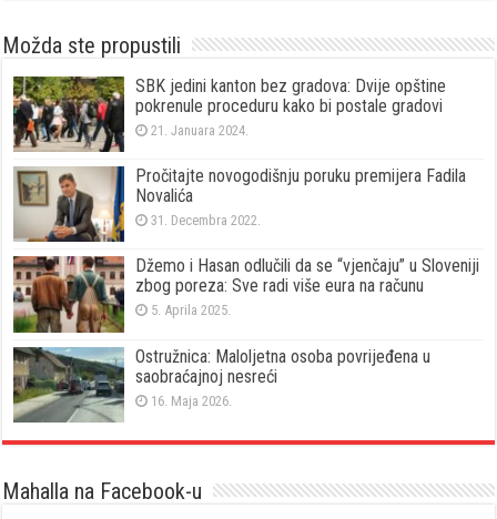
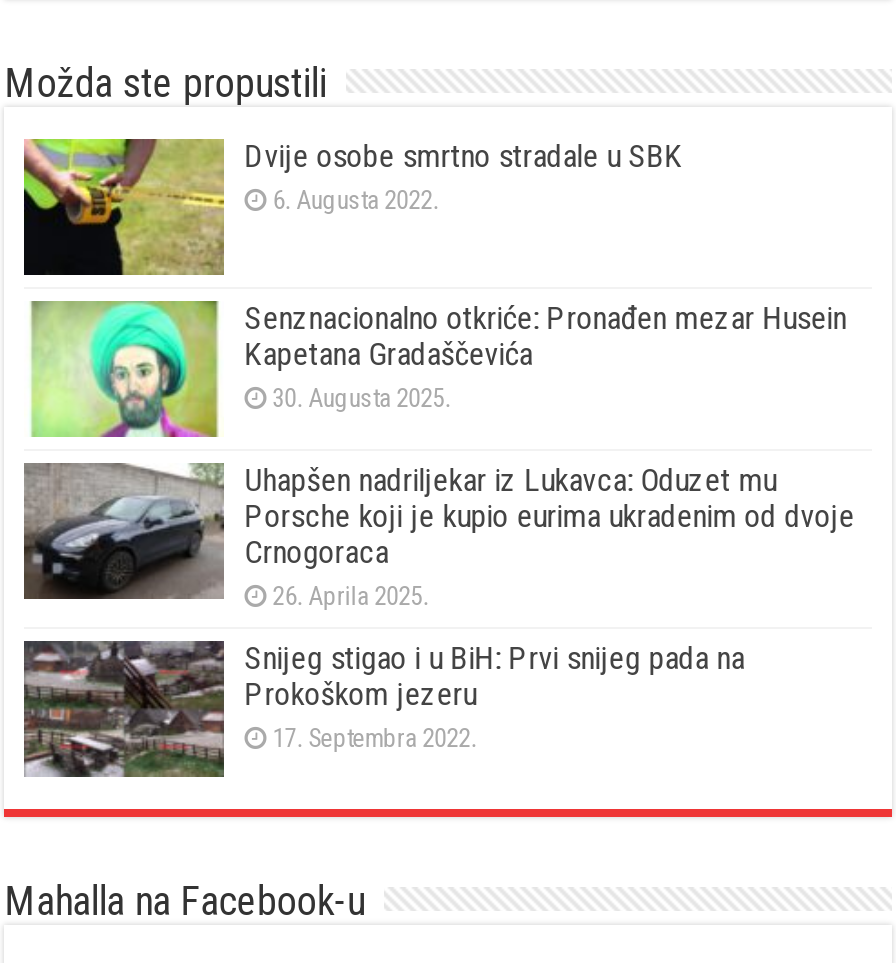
- [image]
- SBK jedini kanton bez gradova: Dvije opštine
- pokrenule proceduru kako bi postale gradovi
- 21. Januara 2024.
+ [image]
+ Dvije osobe smrtno stradale u SBK
+ 6. Augusta 2022.

- [image]
- Pročitajte novogodišnju poruku premijera Fadila
- Novalića
- 31. Decembra 2022.
+ [image]
+ Senznacionalno otkriće: Pronađen mezar Husein
+ Kapetana Gradaščevića
+ 30. Augusta 2025.

- [image]
- Džemo i Hasan odlučili da se “vjenčaju” u Sloveniji
- zbog poreza: Sve radi više eura na računu
- 5. Aprila 2025.
+ [image]
+ Uhapšen nadriljekar iz Lukavca: Oduzet mu
+ Porsche koji je kupio eurima ukradenim od dvoje
+ Crnogoraca
+ 26. Aprila 2025.

- [image]
- Ostružnica: Maloljetna osoba povrijeđena u
- saobraćajnoj nesreći
- 16. Maja 2026.
+ [image]
+ Snijeg stigao i u BiH: Prvi snijeg pada na
+ Prokoškom jezeru
+ 17. Septembra 2022.
